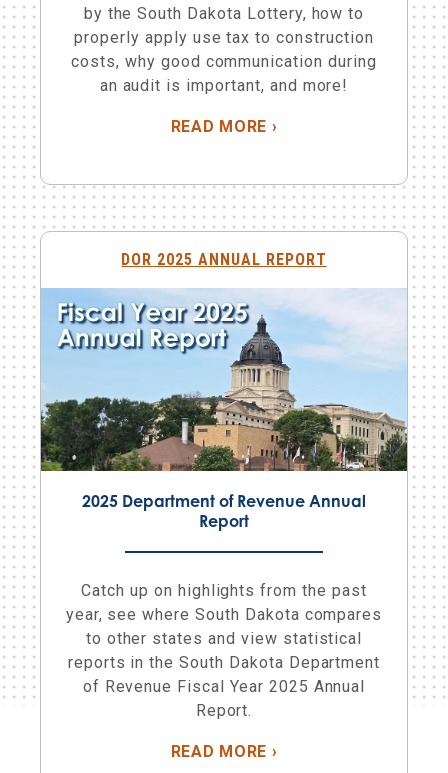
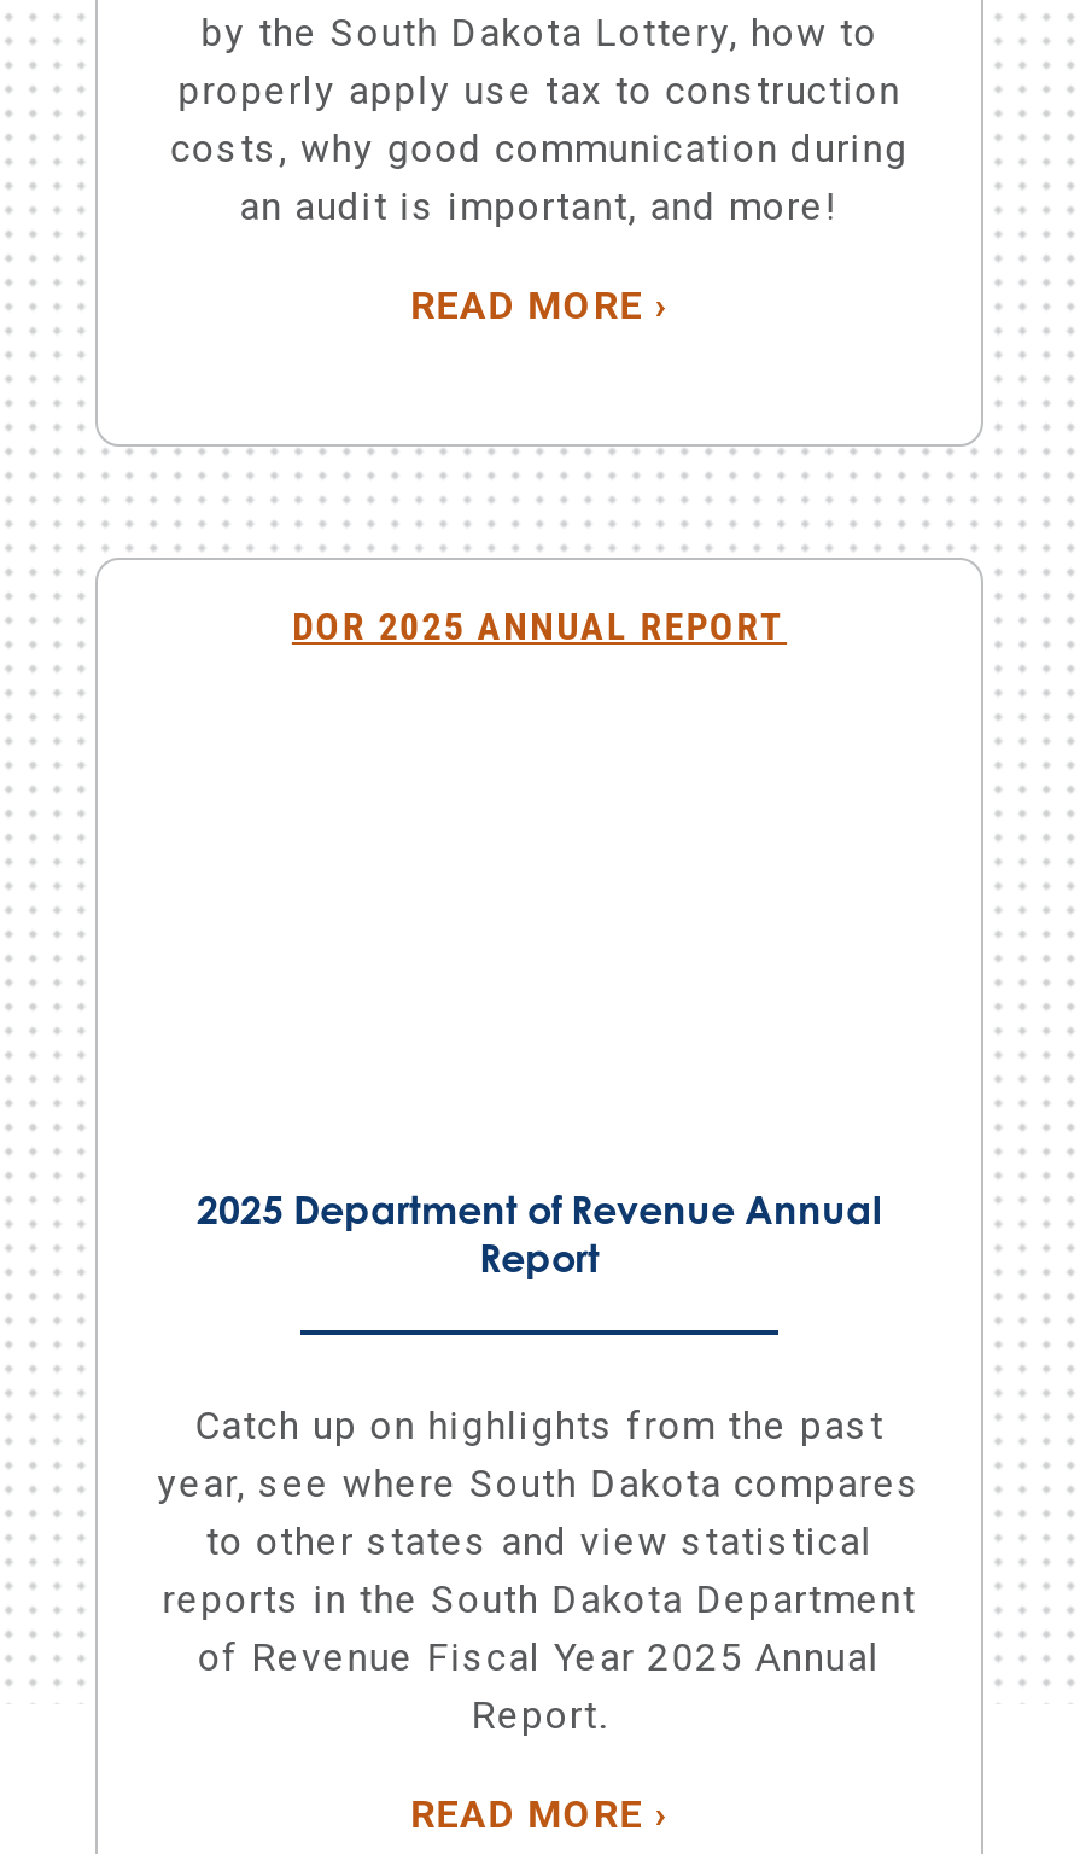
- [image]
